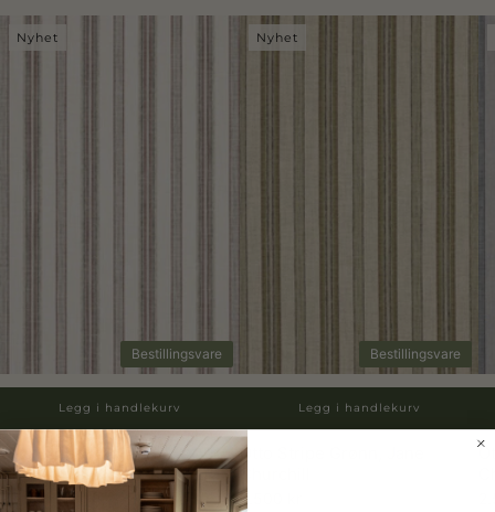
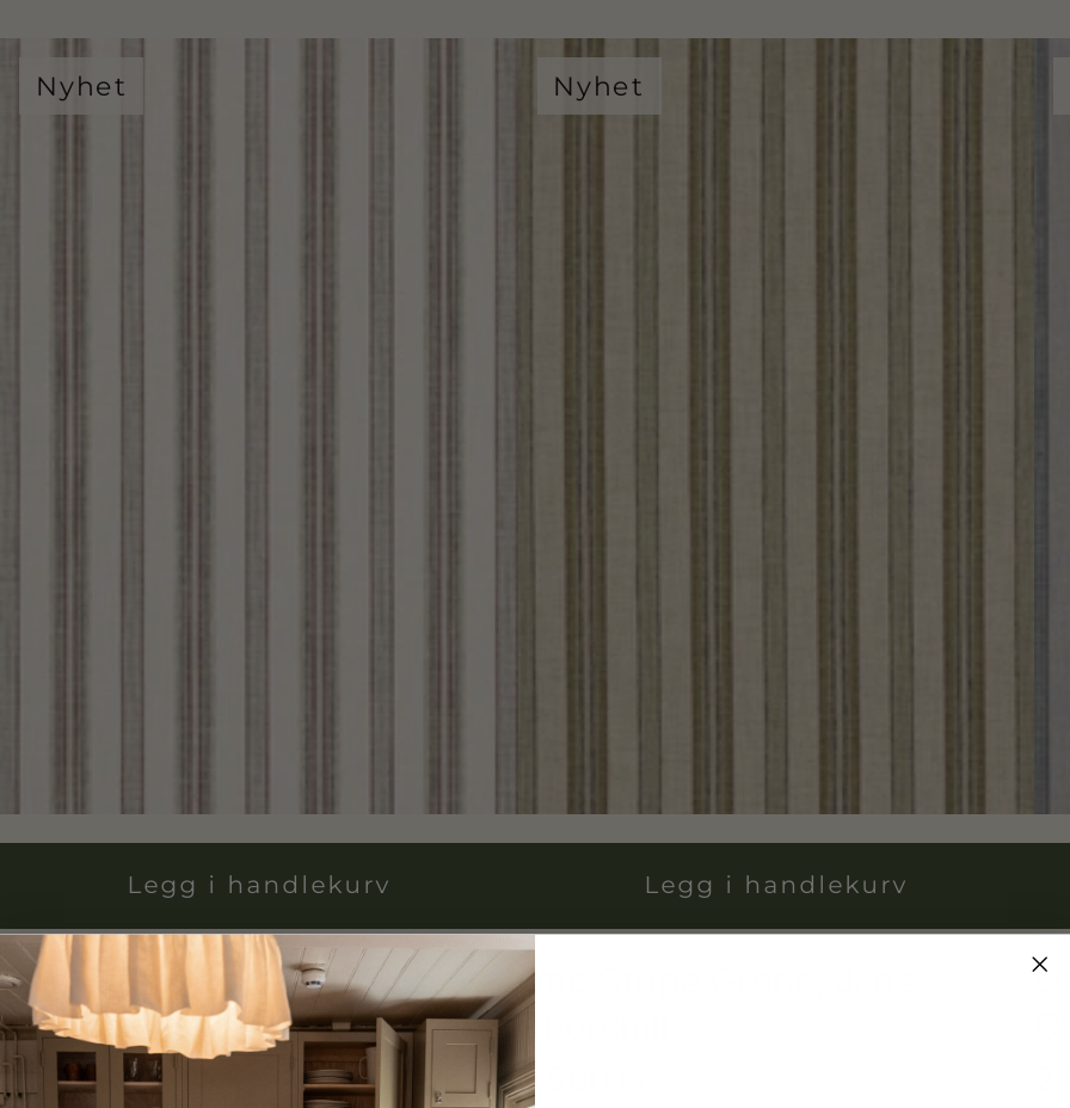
- Bestillingsvare

- Bestillingsvare
